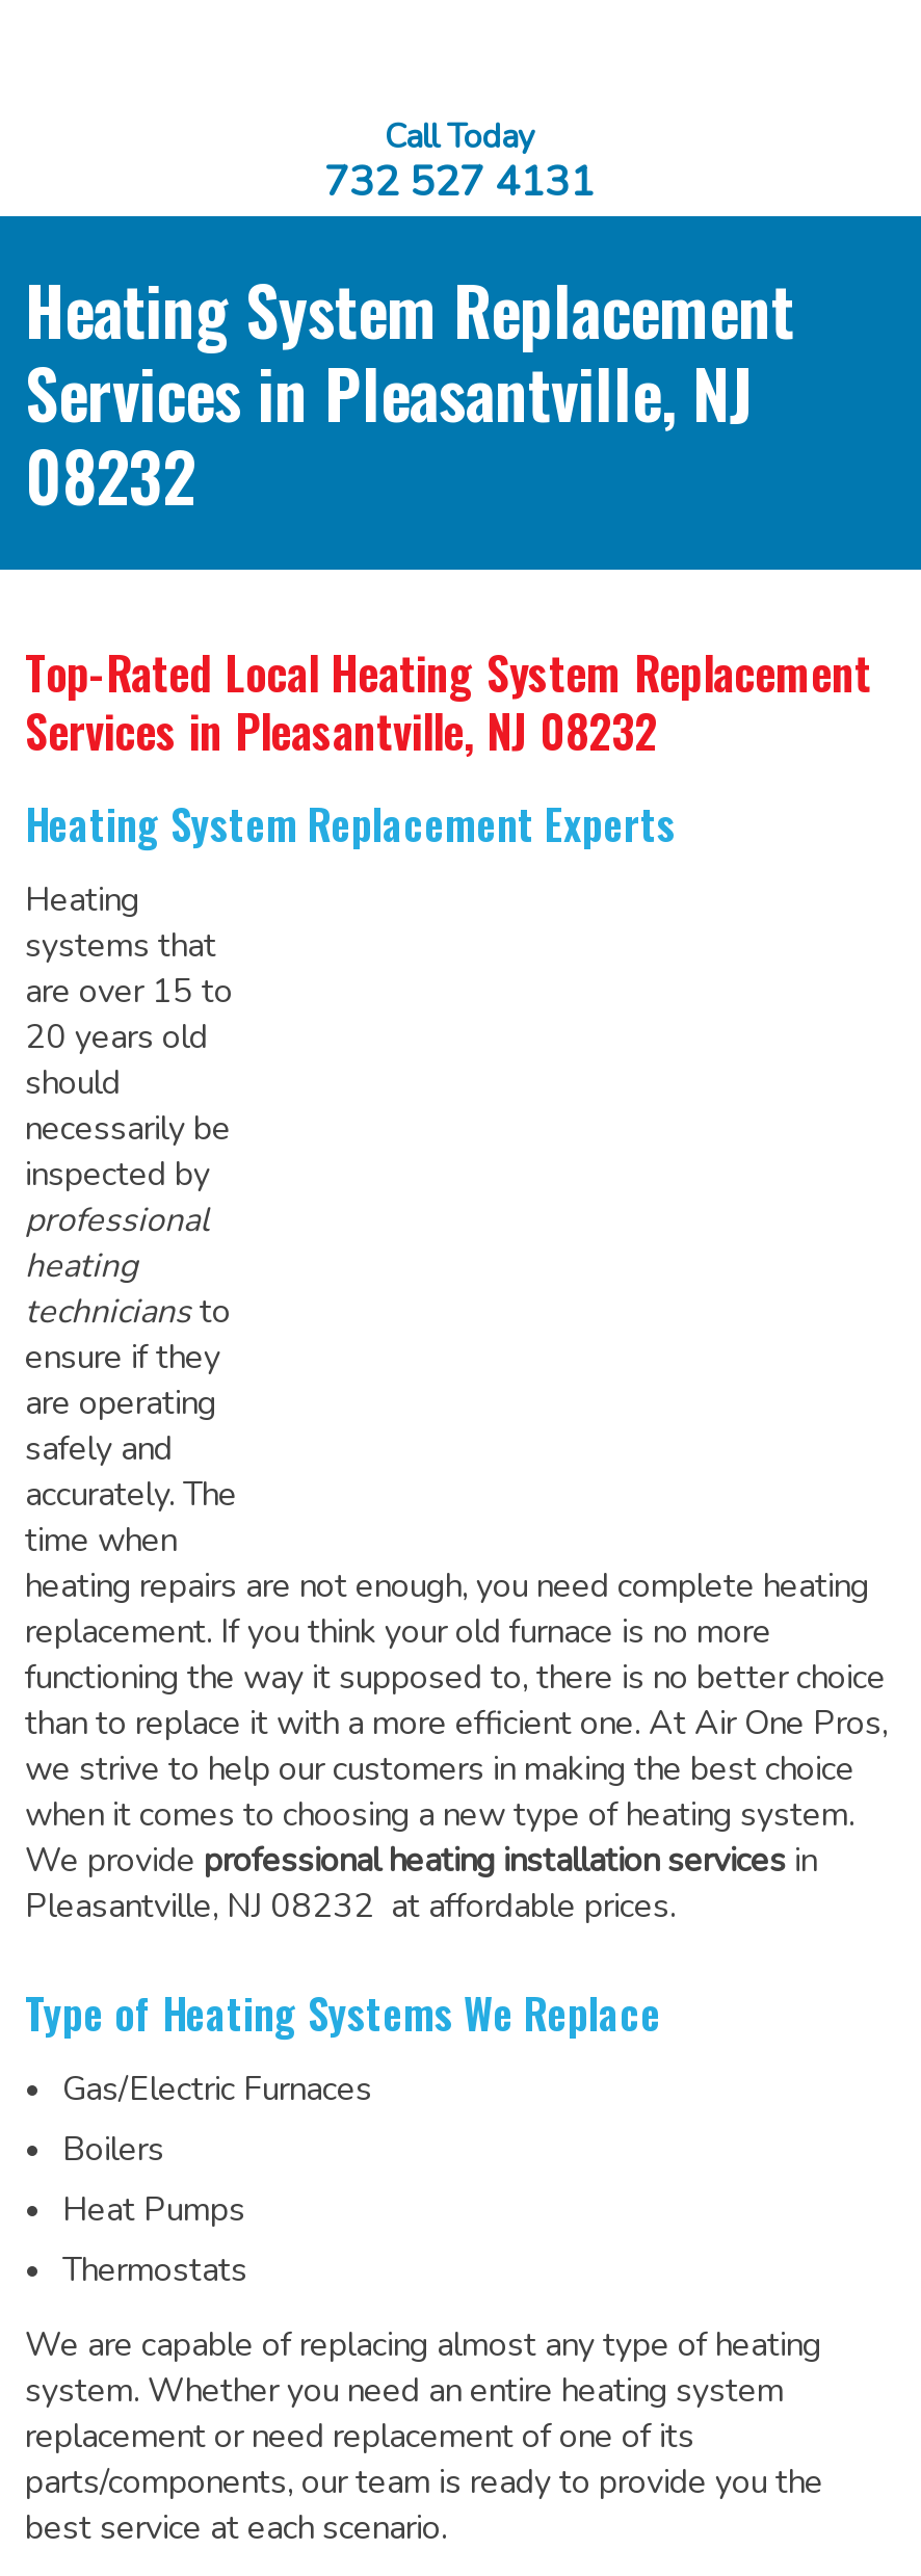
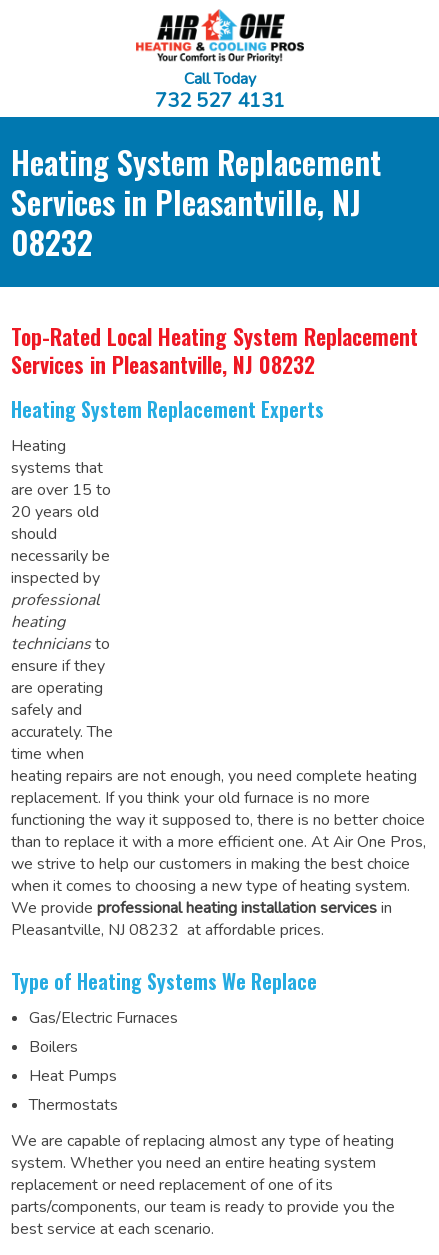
+ [image]
